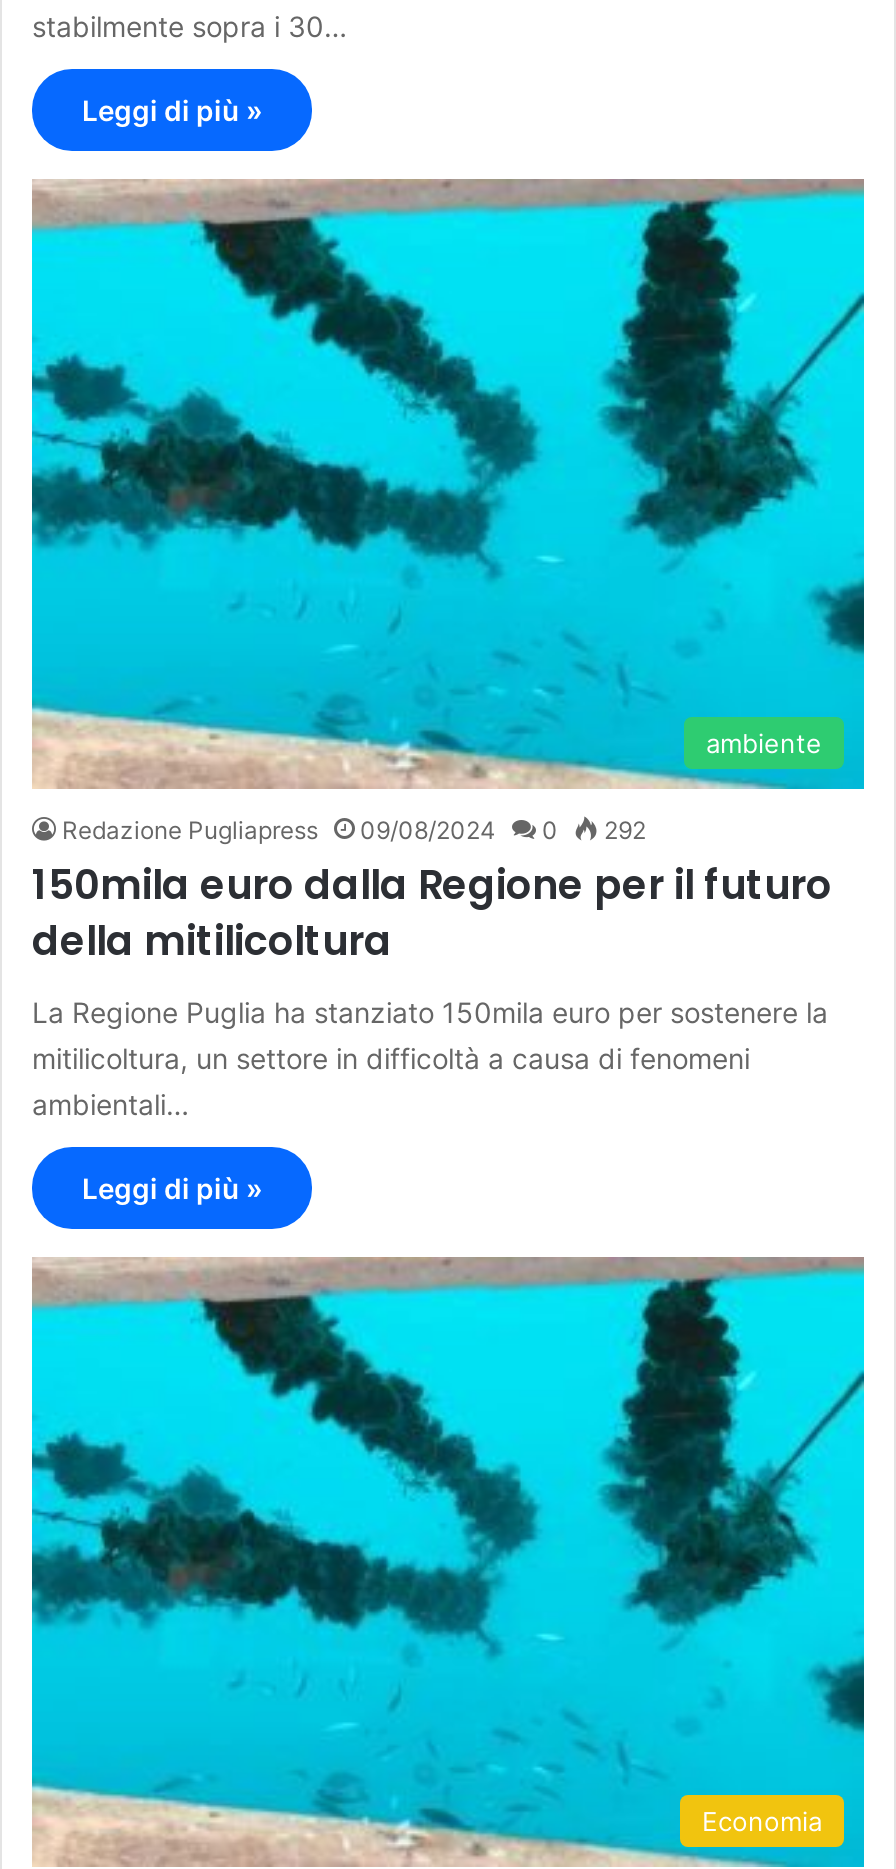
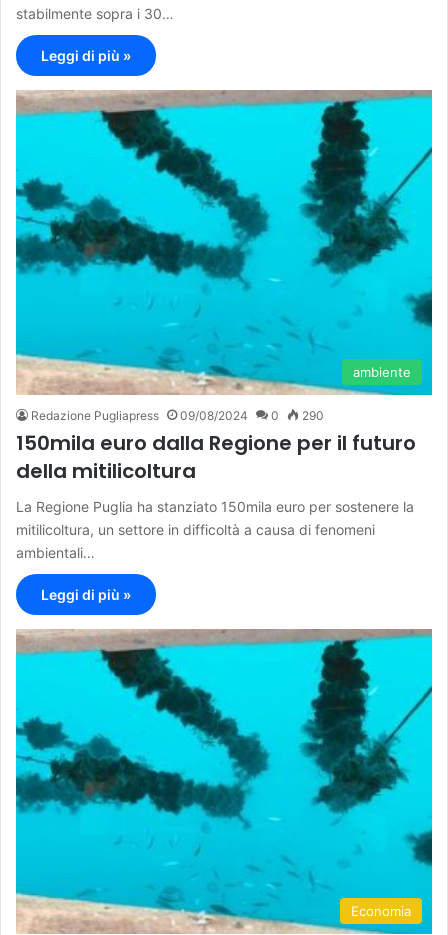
- Redazione Pugliapress 09/08/2024 0 292
+ Redazione Pugliapress 09/08/2024 0 290
